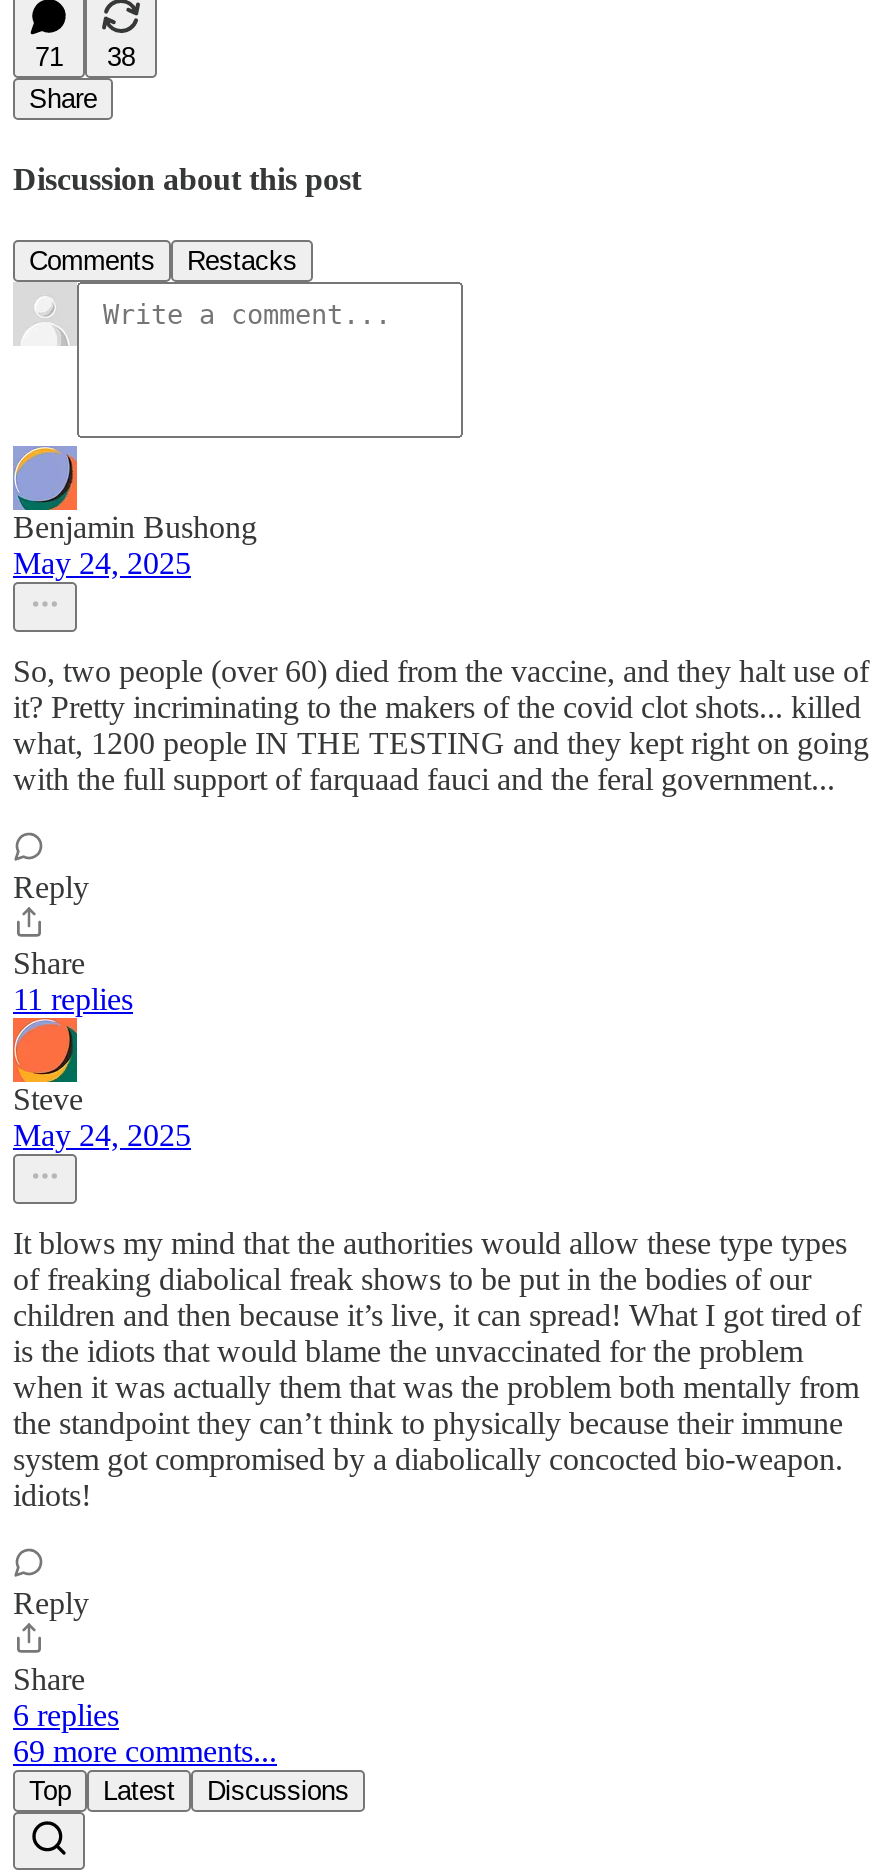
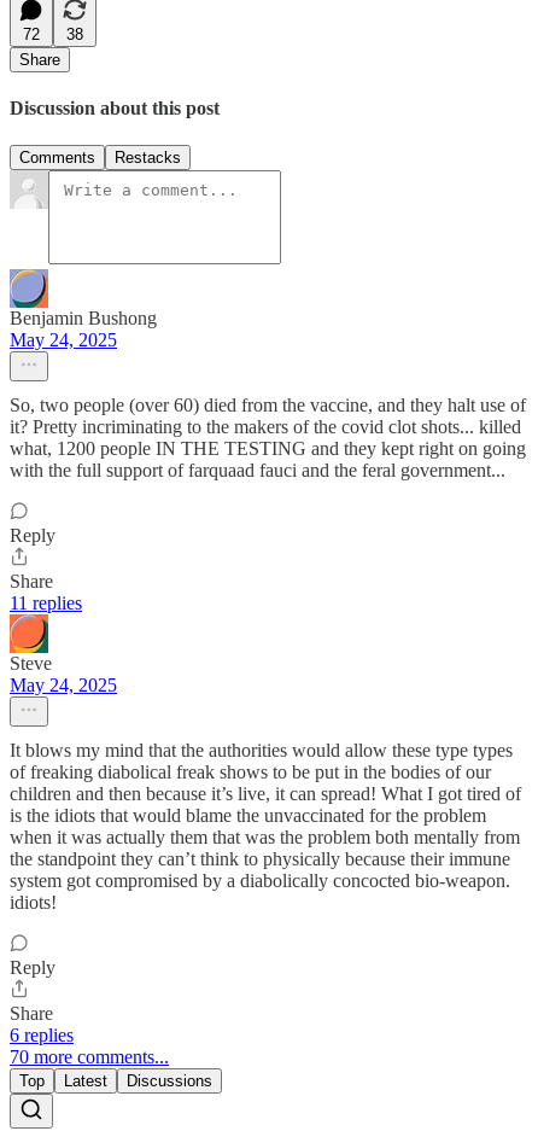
- 71 38
+ 72 38

- 69 more comments...
+ 70 more comments...
